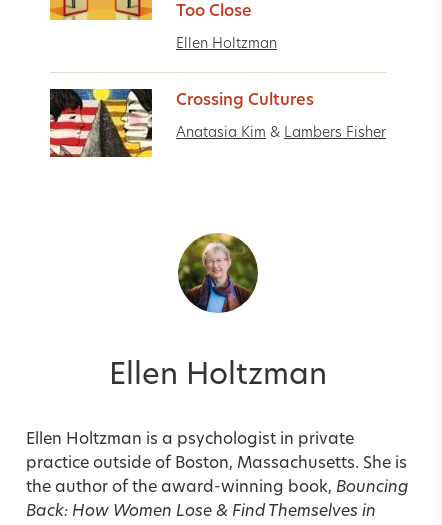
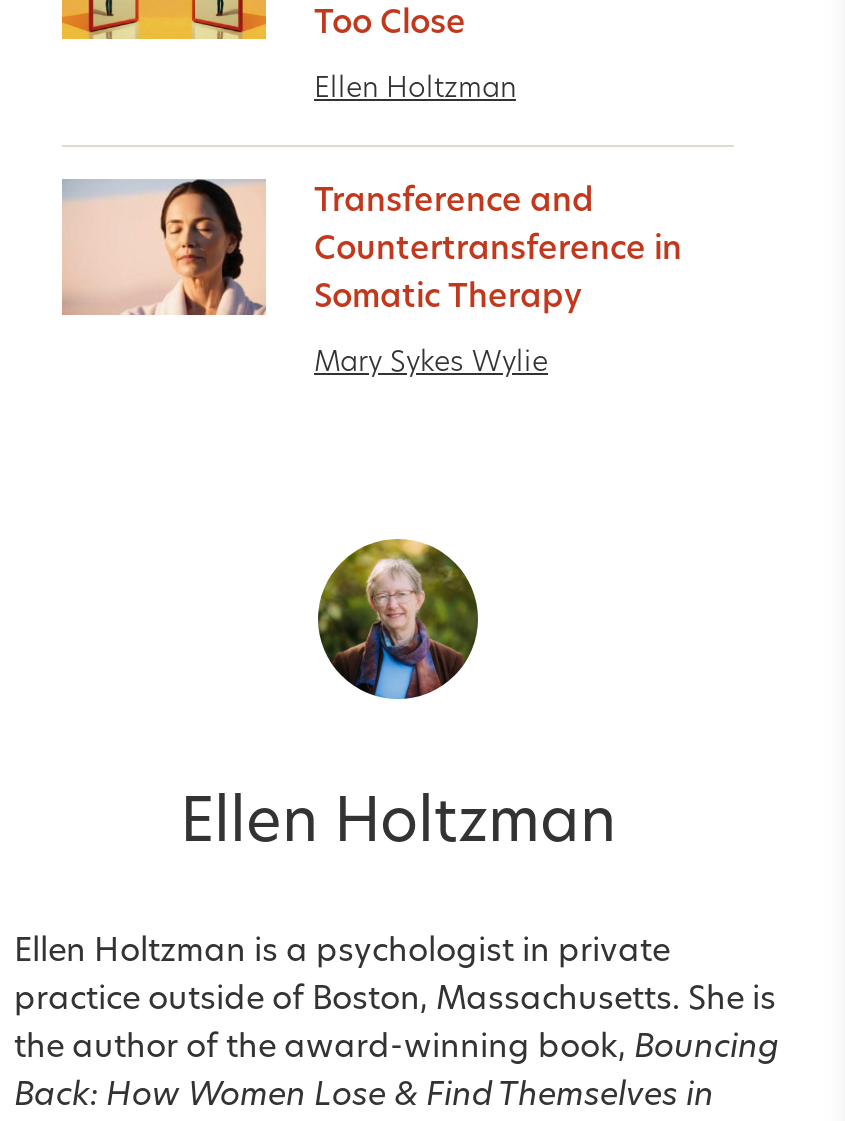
- [image]
- Crossing Cultures
- Anatasia Kim & Lambers Fisher
+ [image]
+ Transference and
+ Countertransference in
+ Somatic Therapy
+ Mary Sykes Wylie
